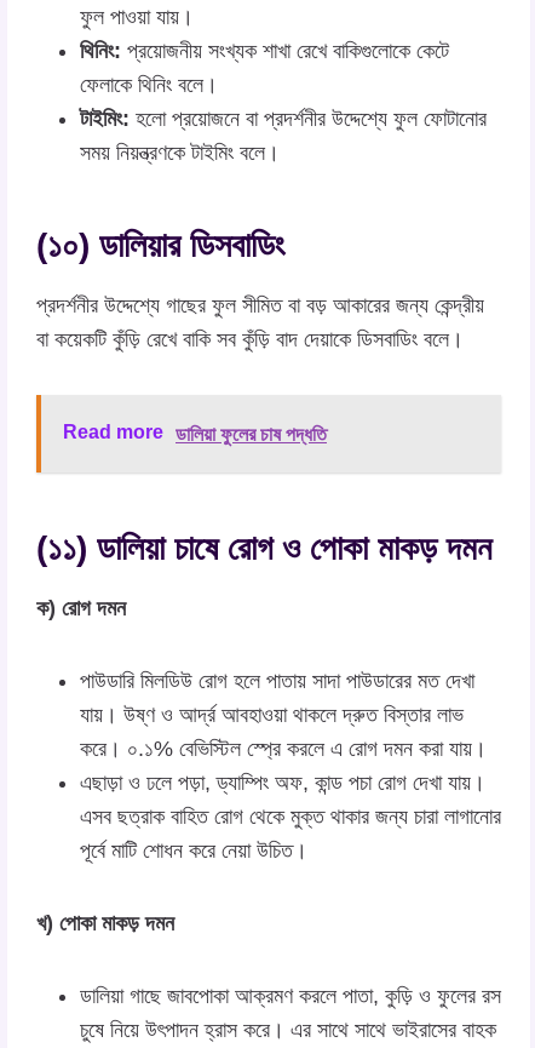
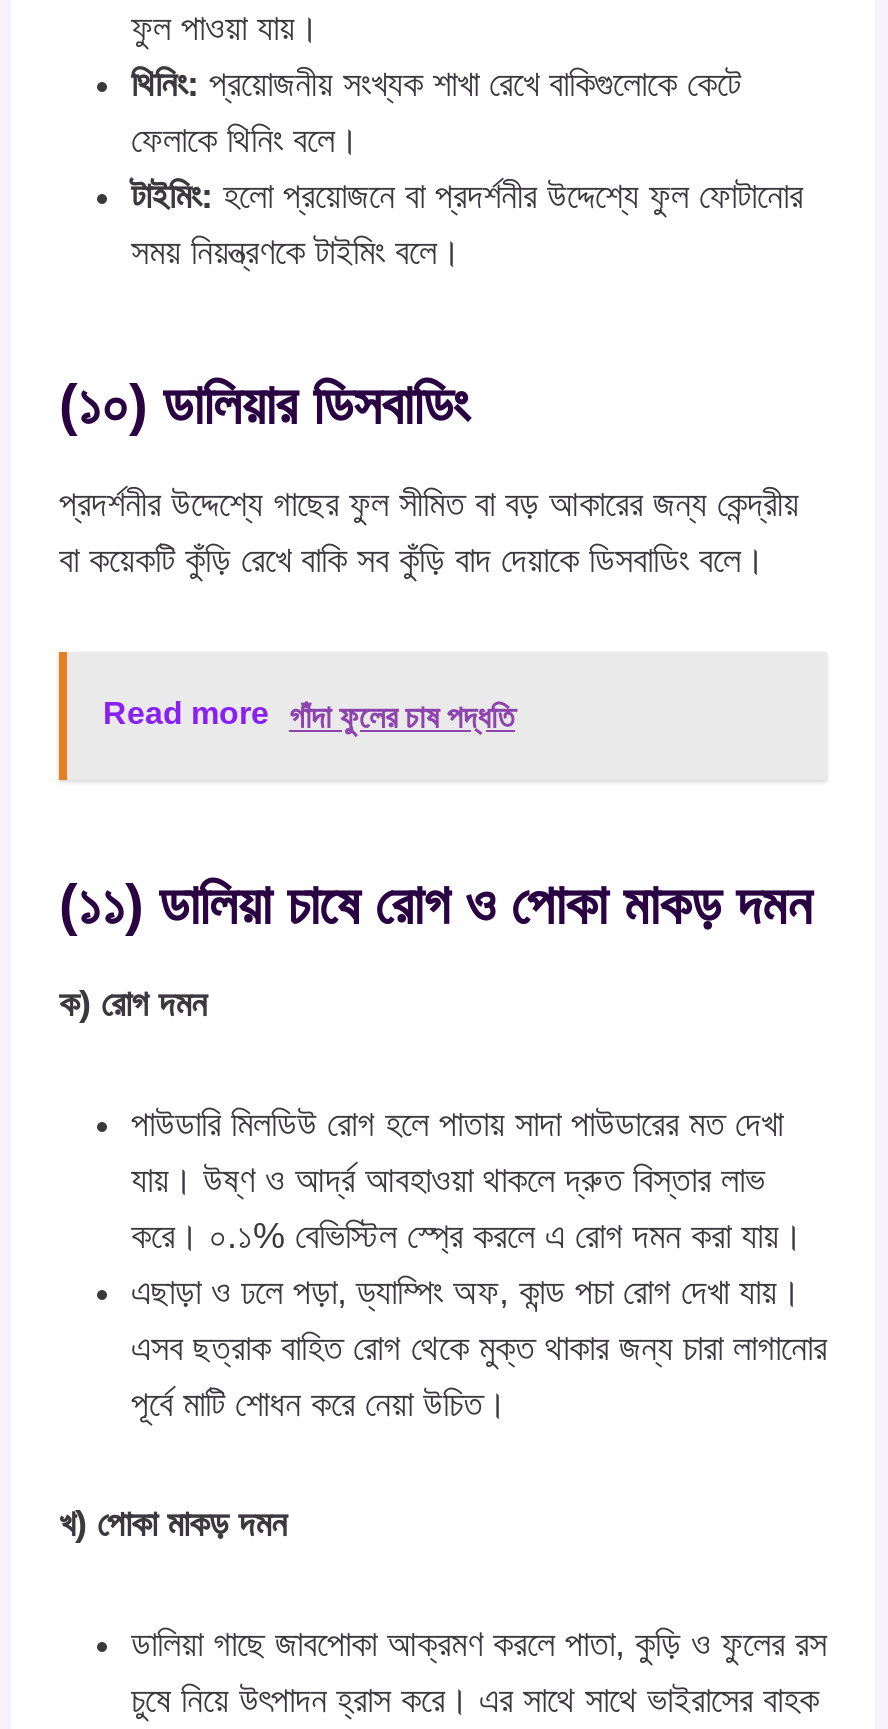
- Read more ডালিয়া ফুলের চাষ পদ্ধতি
+ Read more গাঁদা ফুলের চাষ পদ্ধতি
